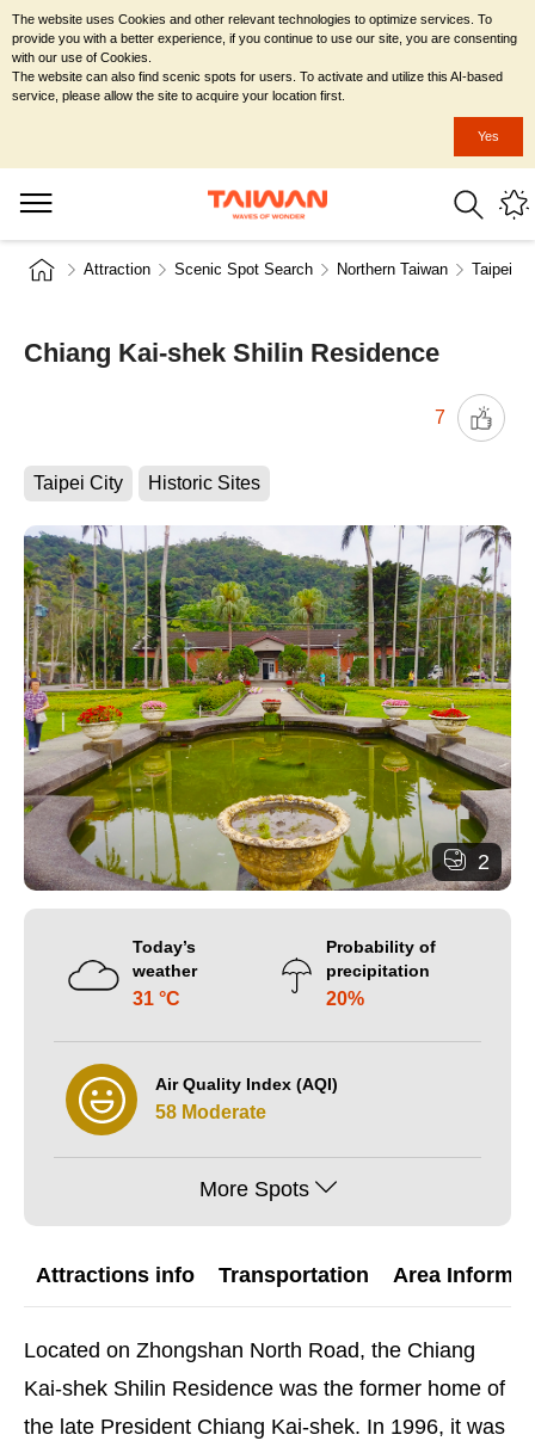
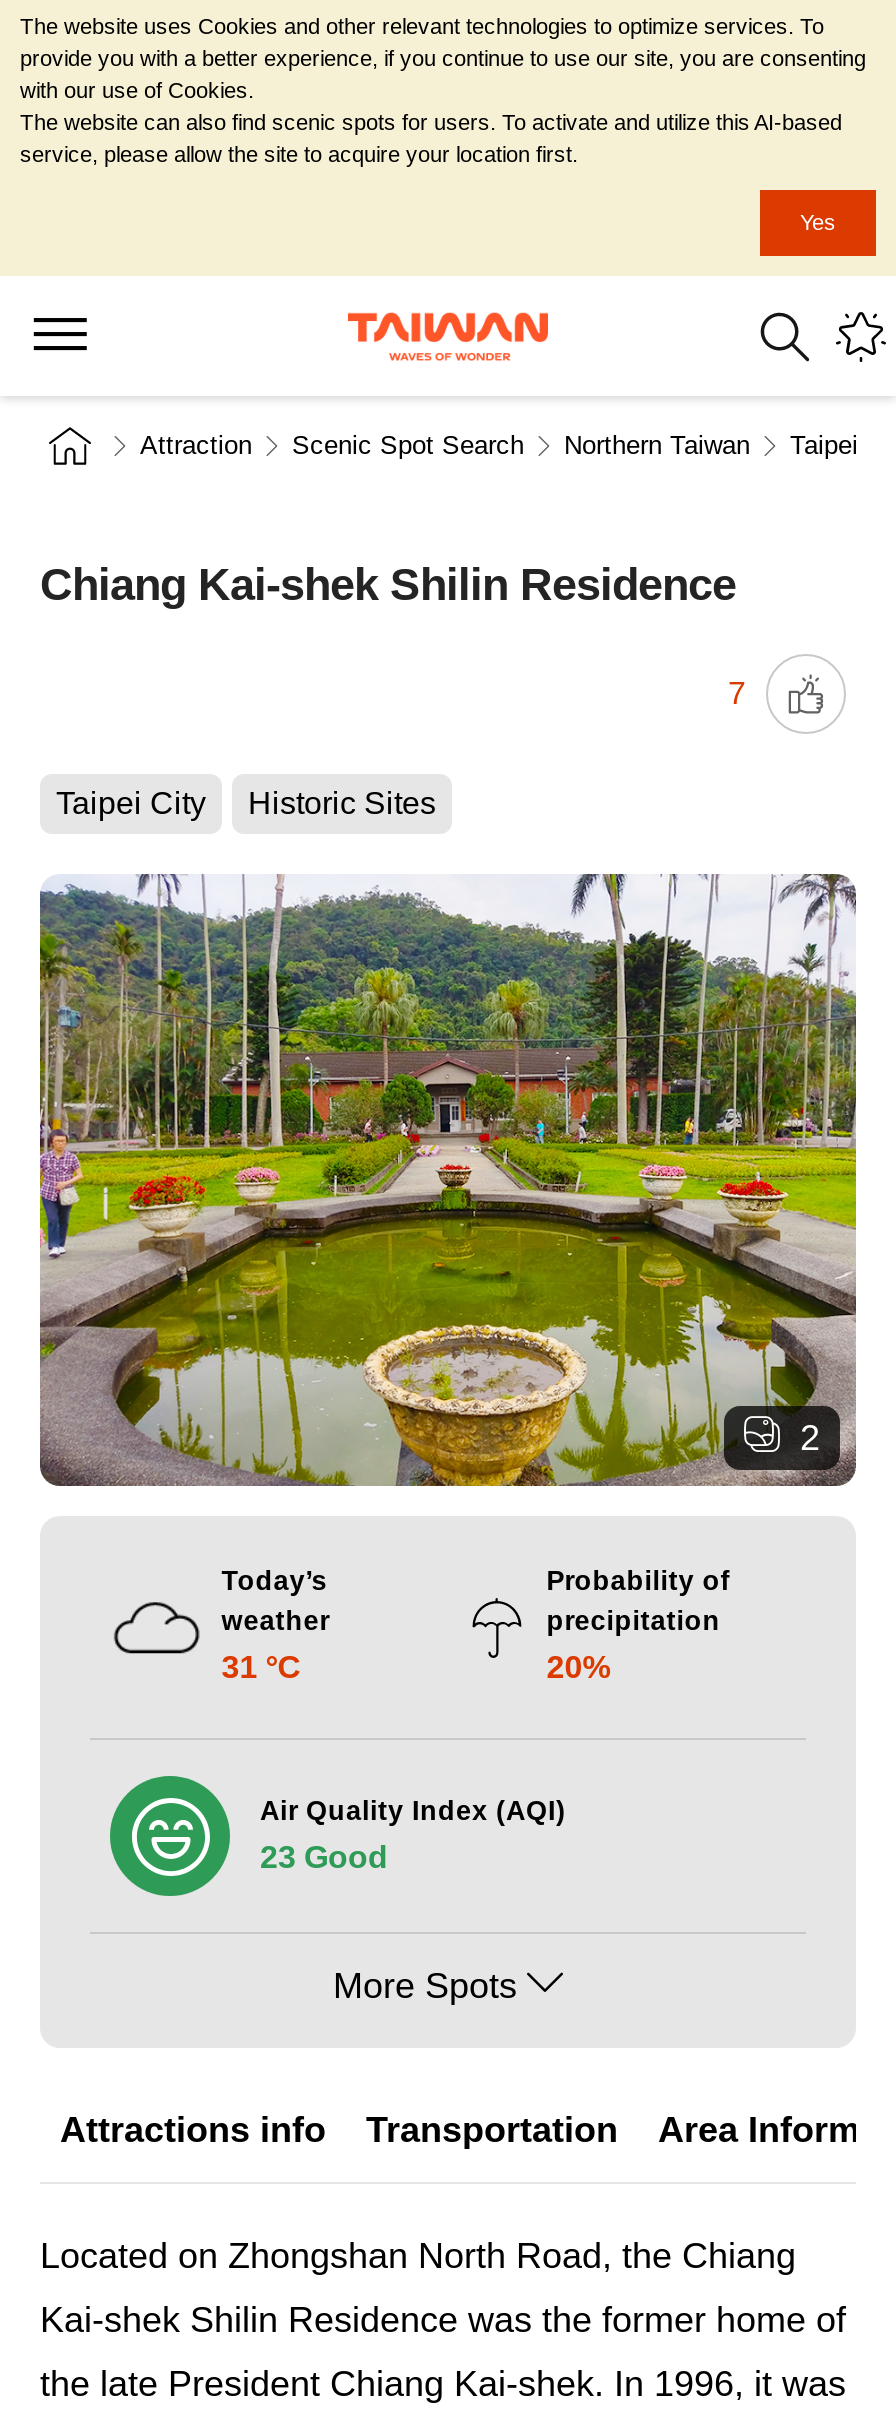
- [image]
- 58 Moderate
+ [image]
+ 23 Good
